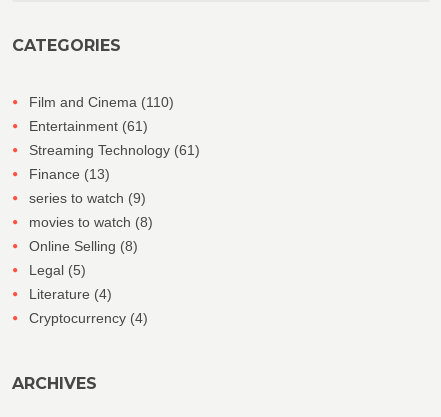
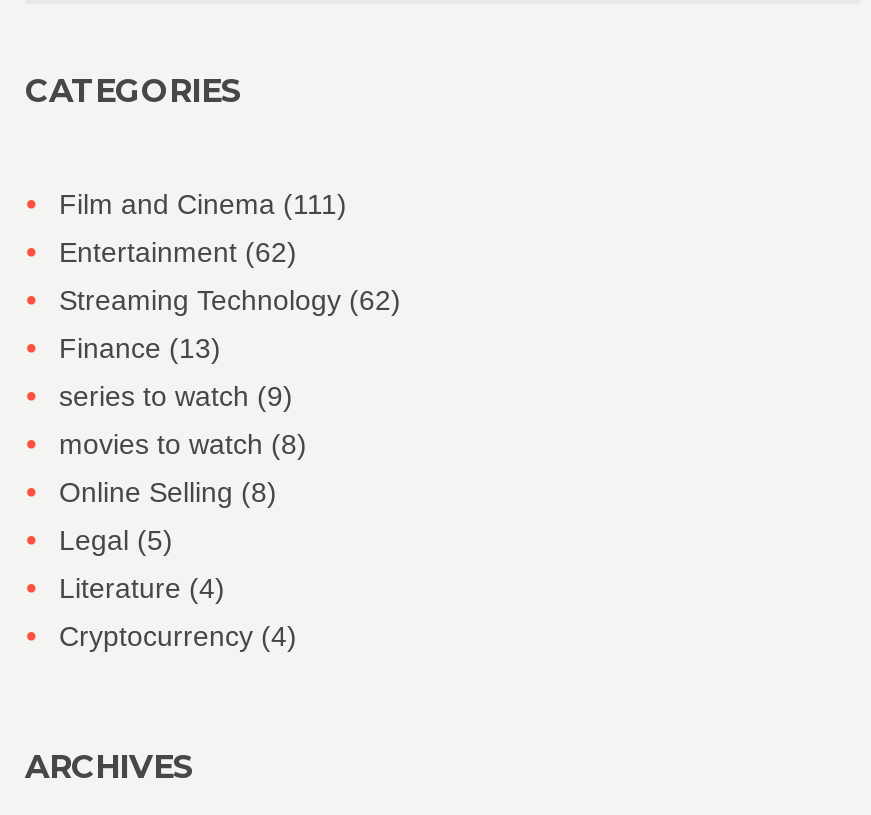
- Film and Cinema (110)
+ Film and Cinema (111)

- Entertainment (61)
+ Entertainment (62)

- Streaming Technology (61)
+ Streaming Technology (62)
